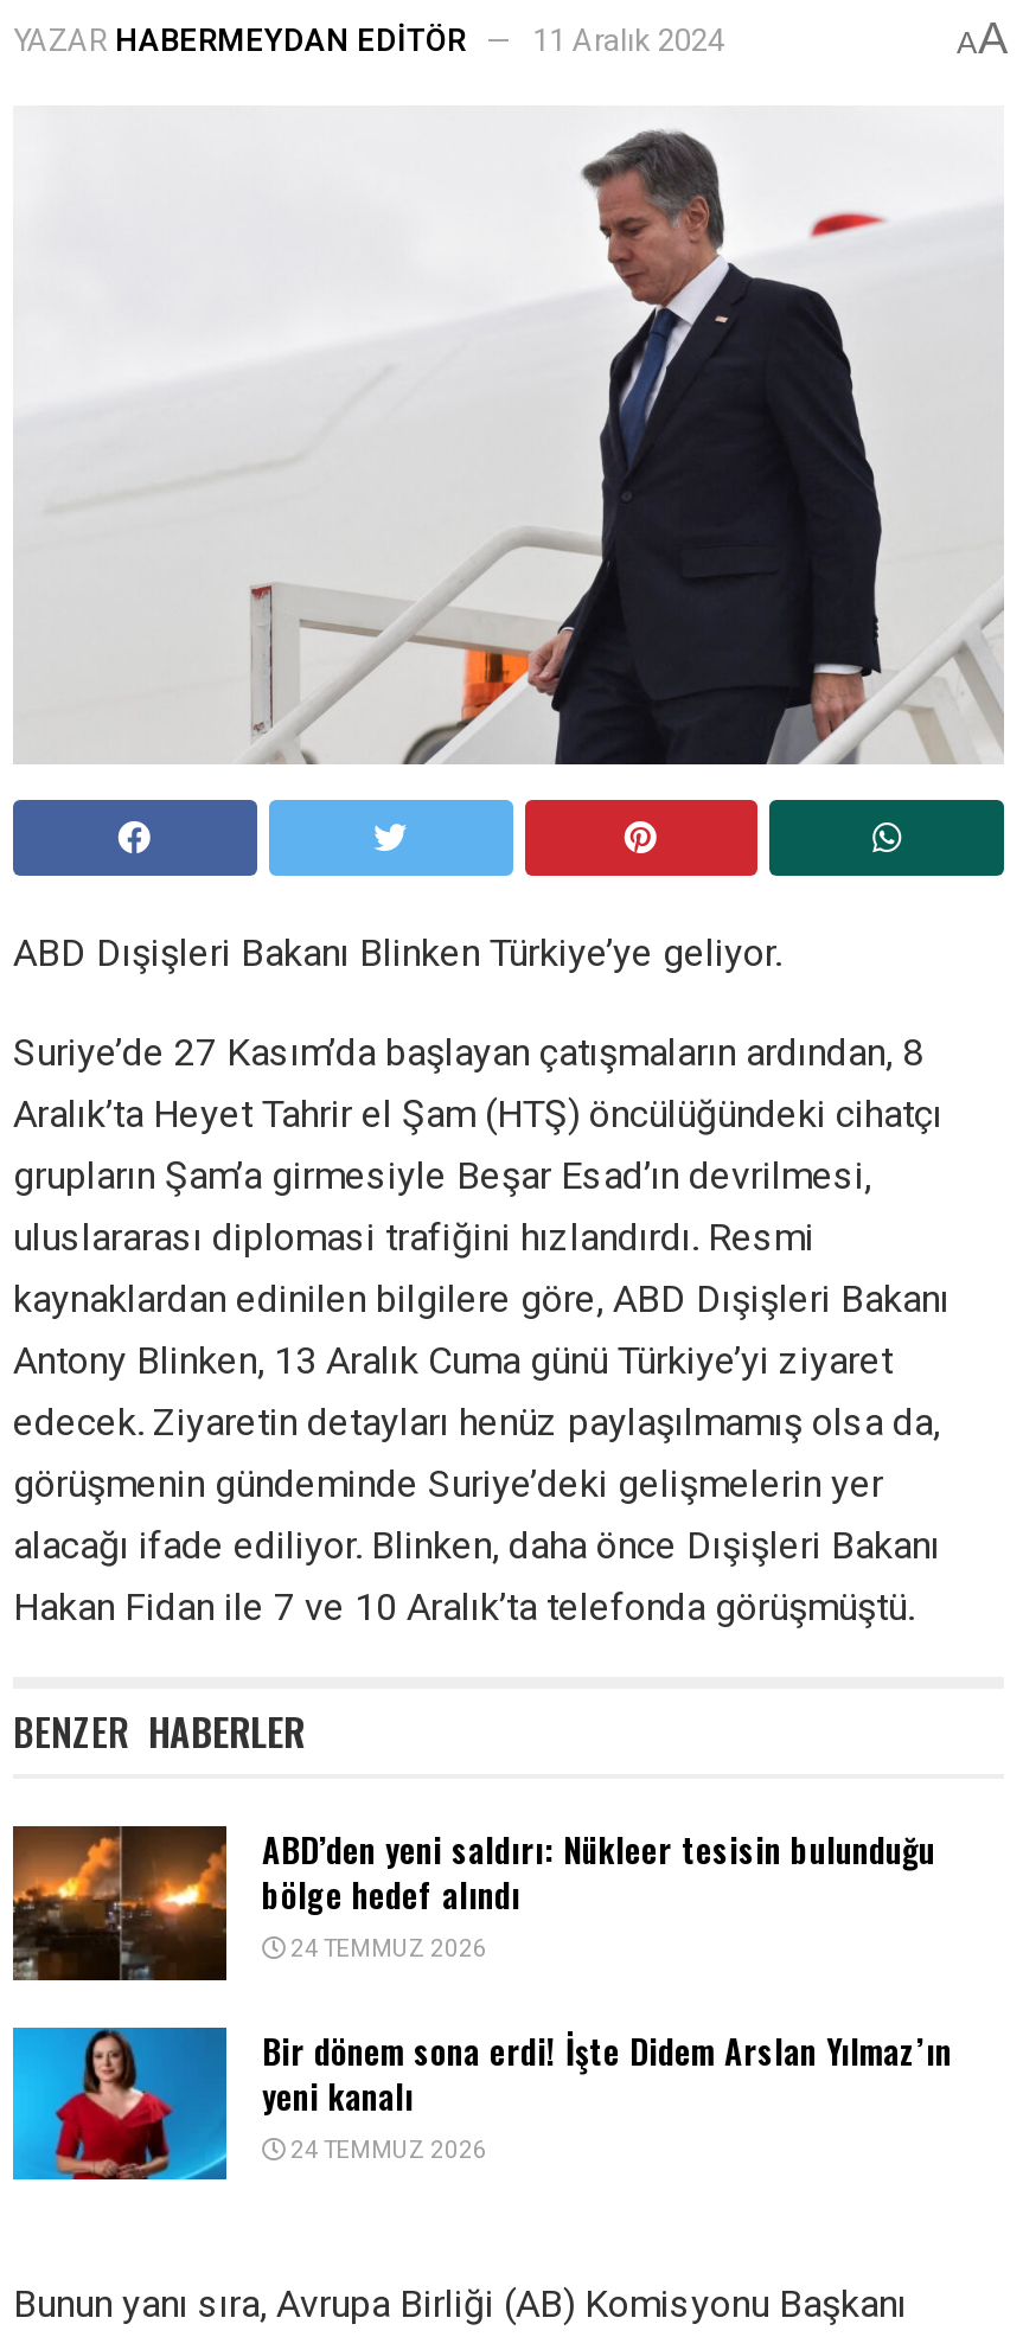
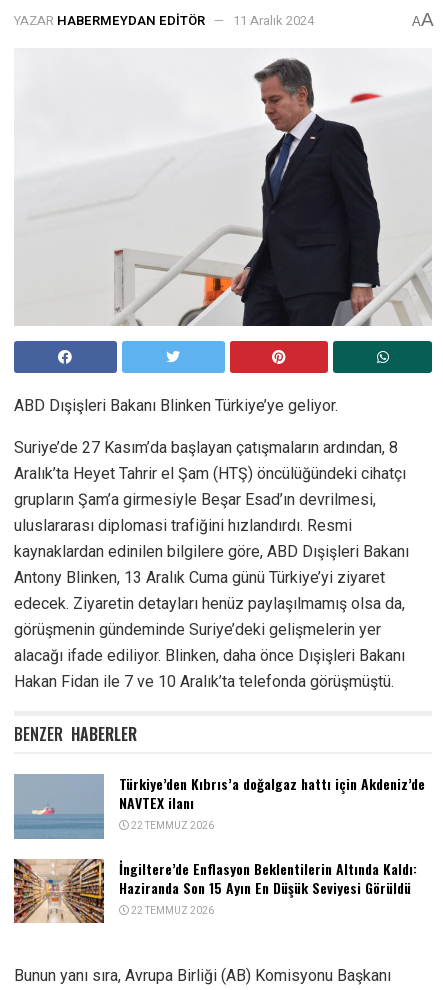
- [image]
- ABD’den yeni saldırı: Nükleer tesisin bulunduğu
- bölge hedef alındı
- 24 TEMMUZ 2026
+ [image]
+ Türkiye’den Kıbrıs’a doğalgaz hattı için Akdeniz’de
+ NAVTEX ilanı
+ 22 TEMMUZ 2026

- [image]
- Bir dönem sona erdi! İşte Didem Arslan Yılmaz’ın
- yeni kanalı
- 24 TEMMUZ 2026
+ [image]
+ İngiltere’de Enflasyon Beklentilerin Altında Kaldı:
+ Haziranda Son 15 Ayın En Düşük Seviyesi Görüldü
+ 22 TEMMUZ 2026
